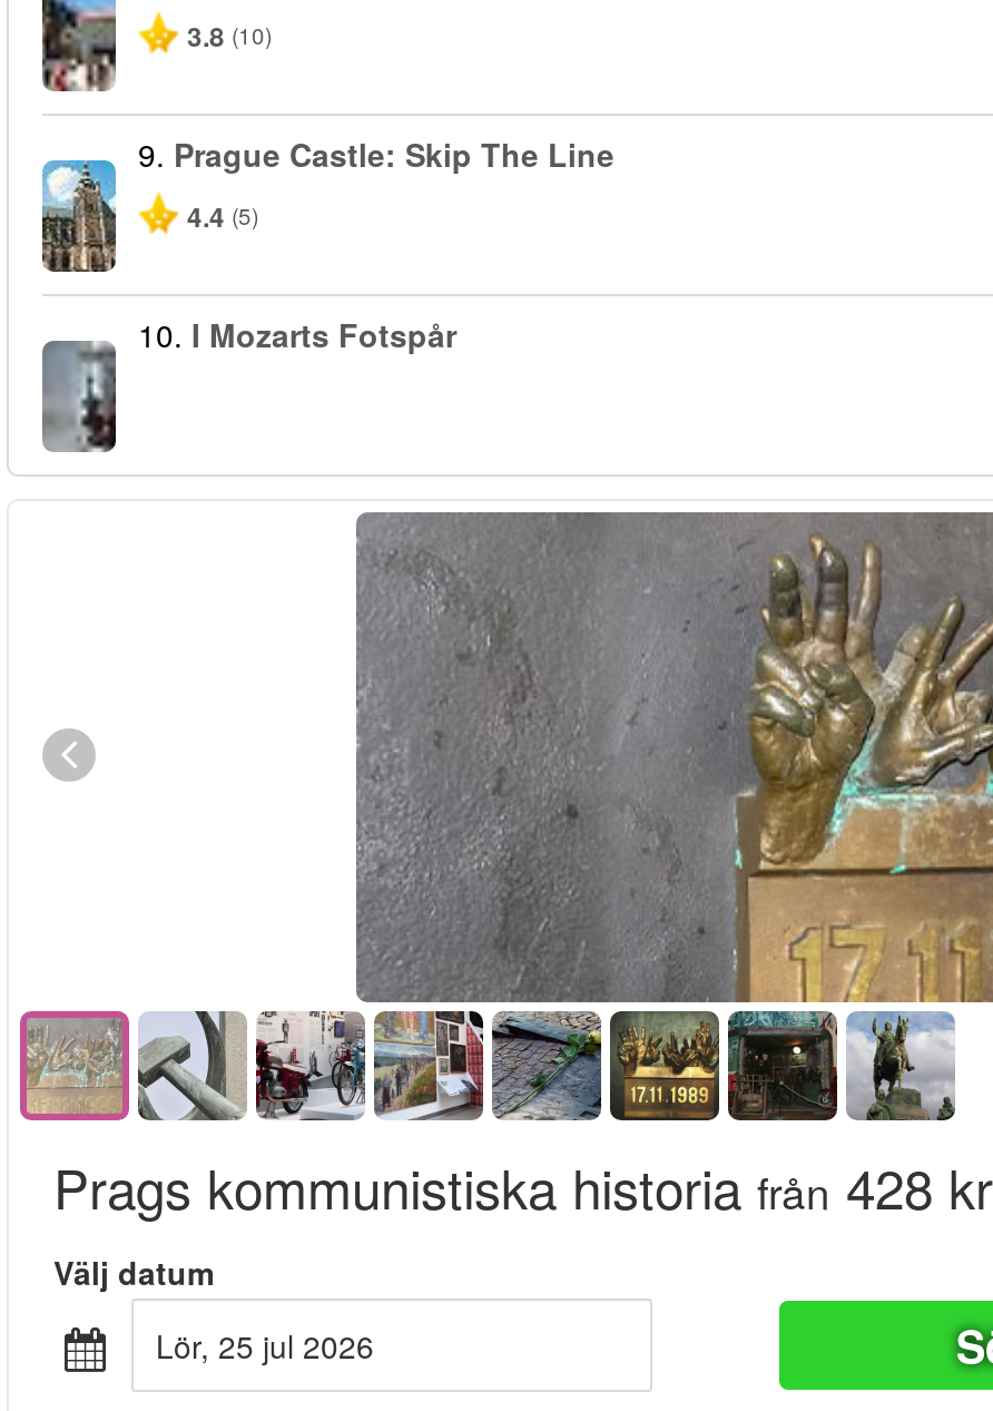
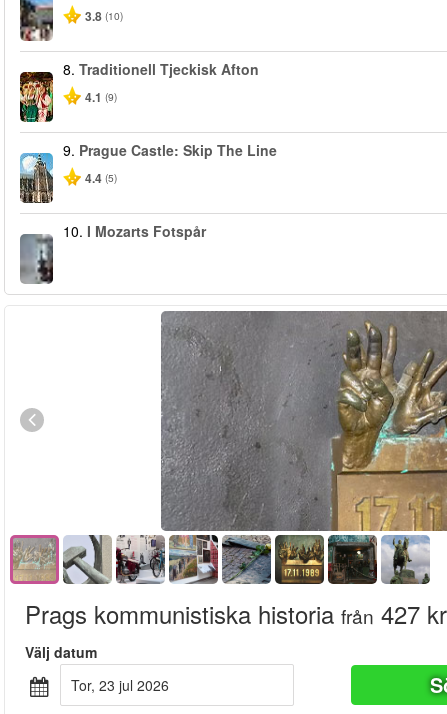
+ [image]
+ 8. Traditionell Tjeckisk Afton
+ 4.1 (9)

- Prags kommunistiska historia från 428 kr
+ Prags kommunistiska historia från 427 kr

- lör, 25 jul 2026
+ tor, 23 jul 2026
